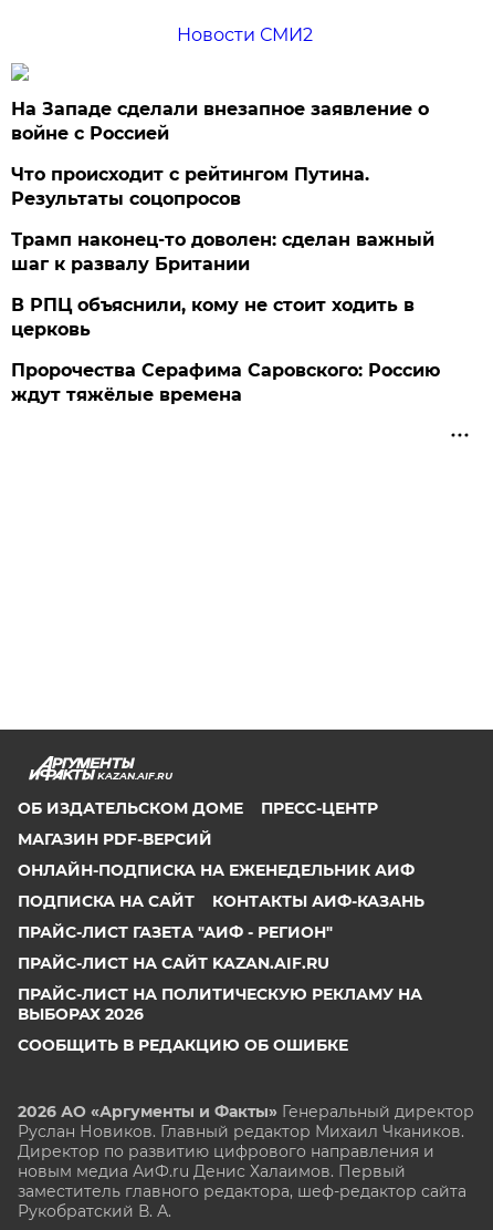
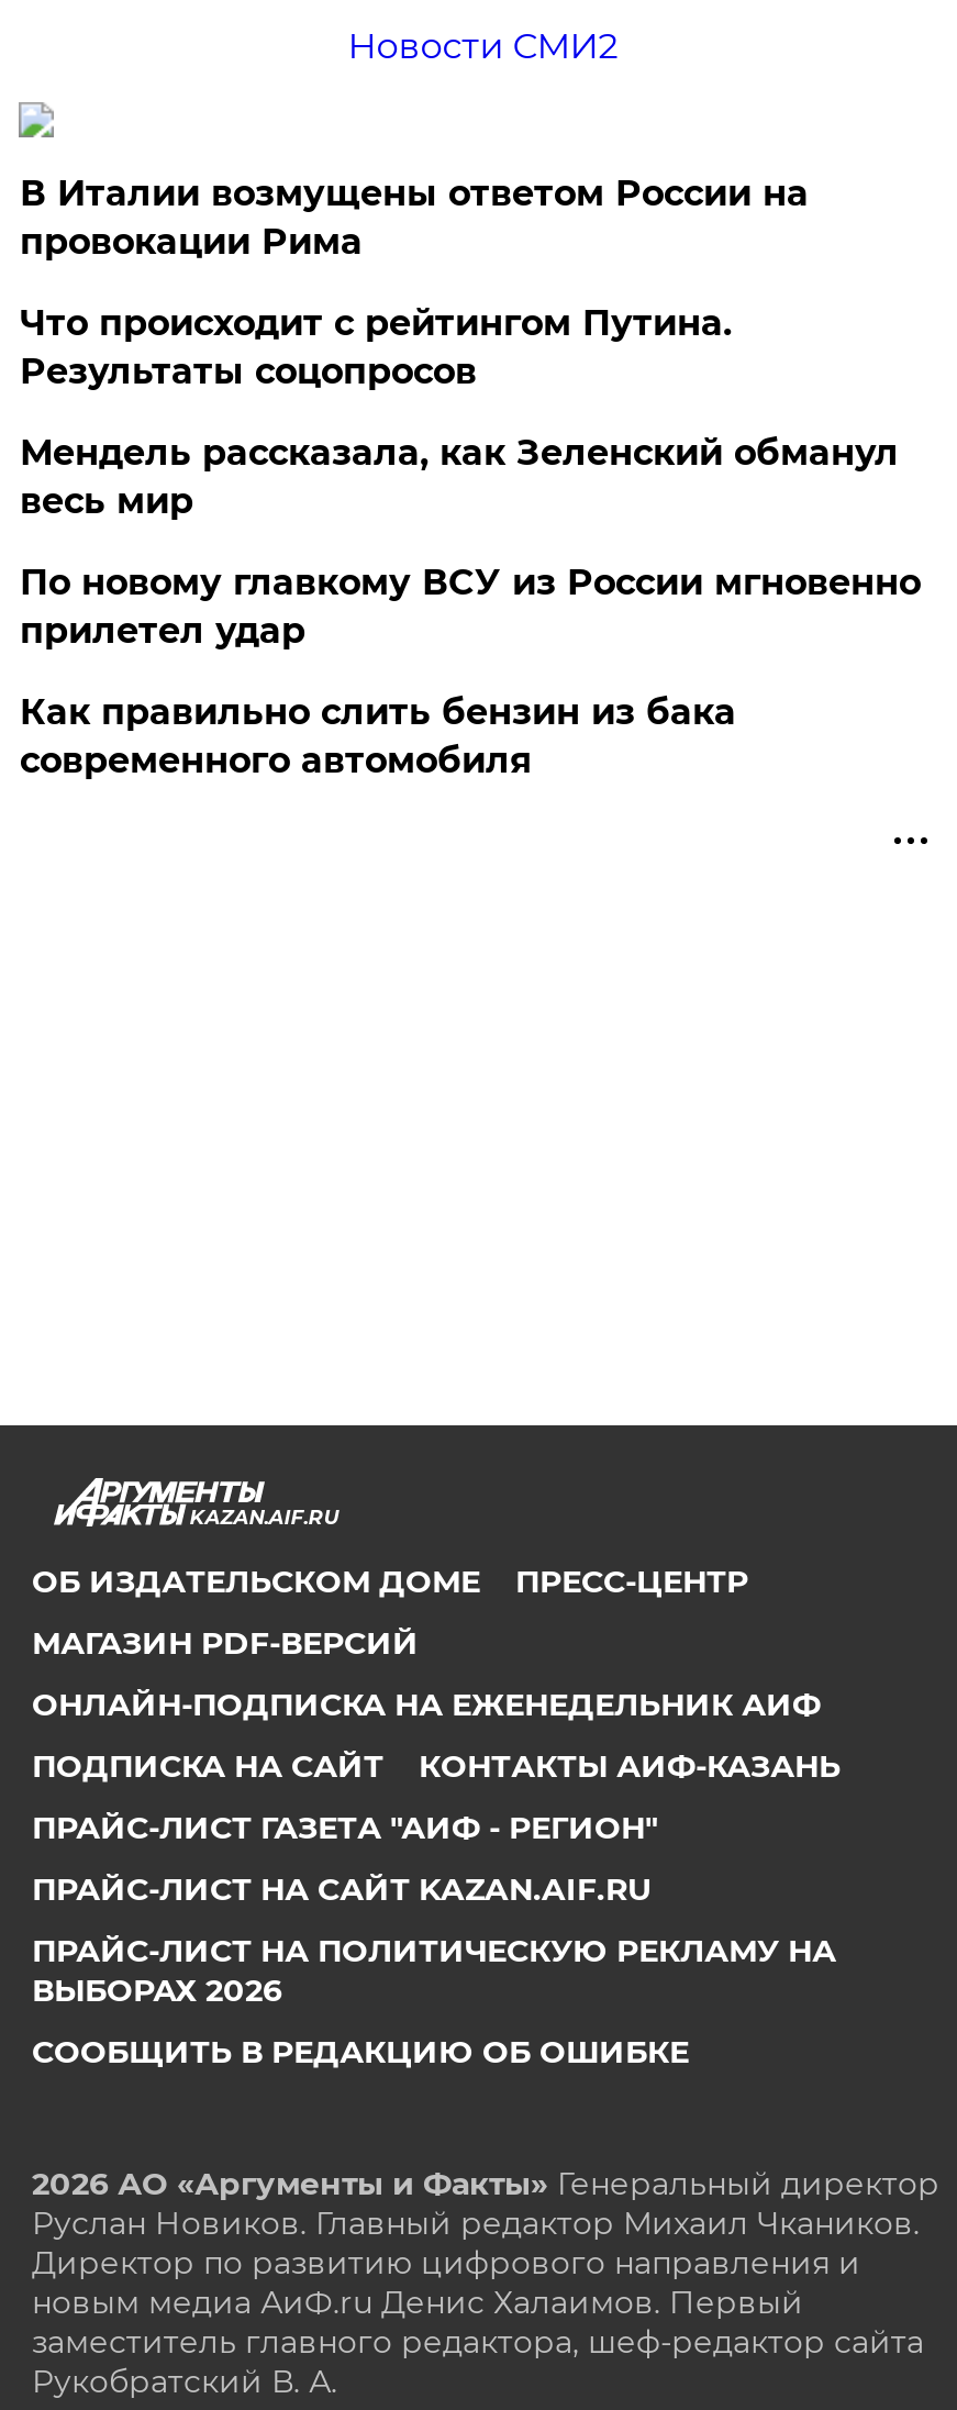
- На Западе сделали внезапное заявление о
- войне с Россией
+ В Италии возмущены ответом России на
+ провокации Рима

- Трамп наконец-то доволен: сделан важный
- шаг к развалу Британии
+ Мендель рассказала, как Зеленский обманул
+ весь мир

- В РПЦ объяснили, кому не стоит ходить в
- церковь
+ По новому главкому ВСУ из России мгновенно
+ прилетел удар

- Пророчества Серафима Саровского: Россию
- ждут тяжёлые времена
+ Как правильно слить бензин из бака
+ современного автомобиля
